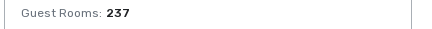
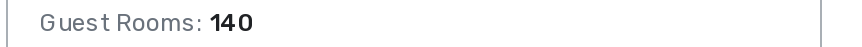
- Guest Rooms: 237
+ Guest Rooms: 140
